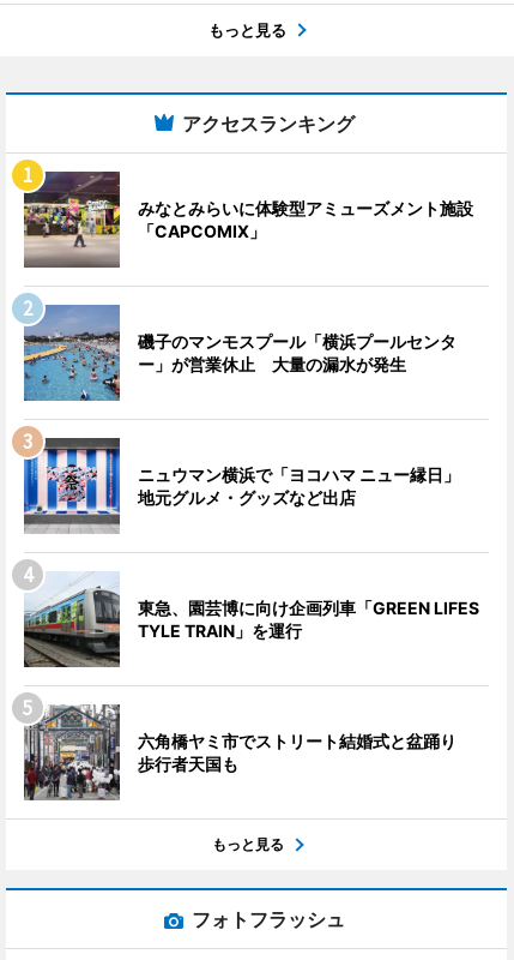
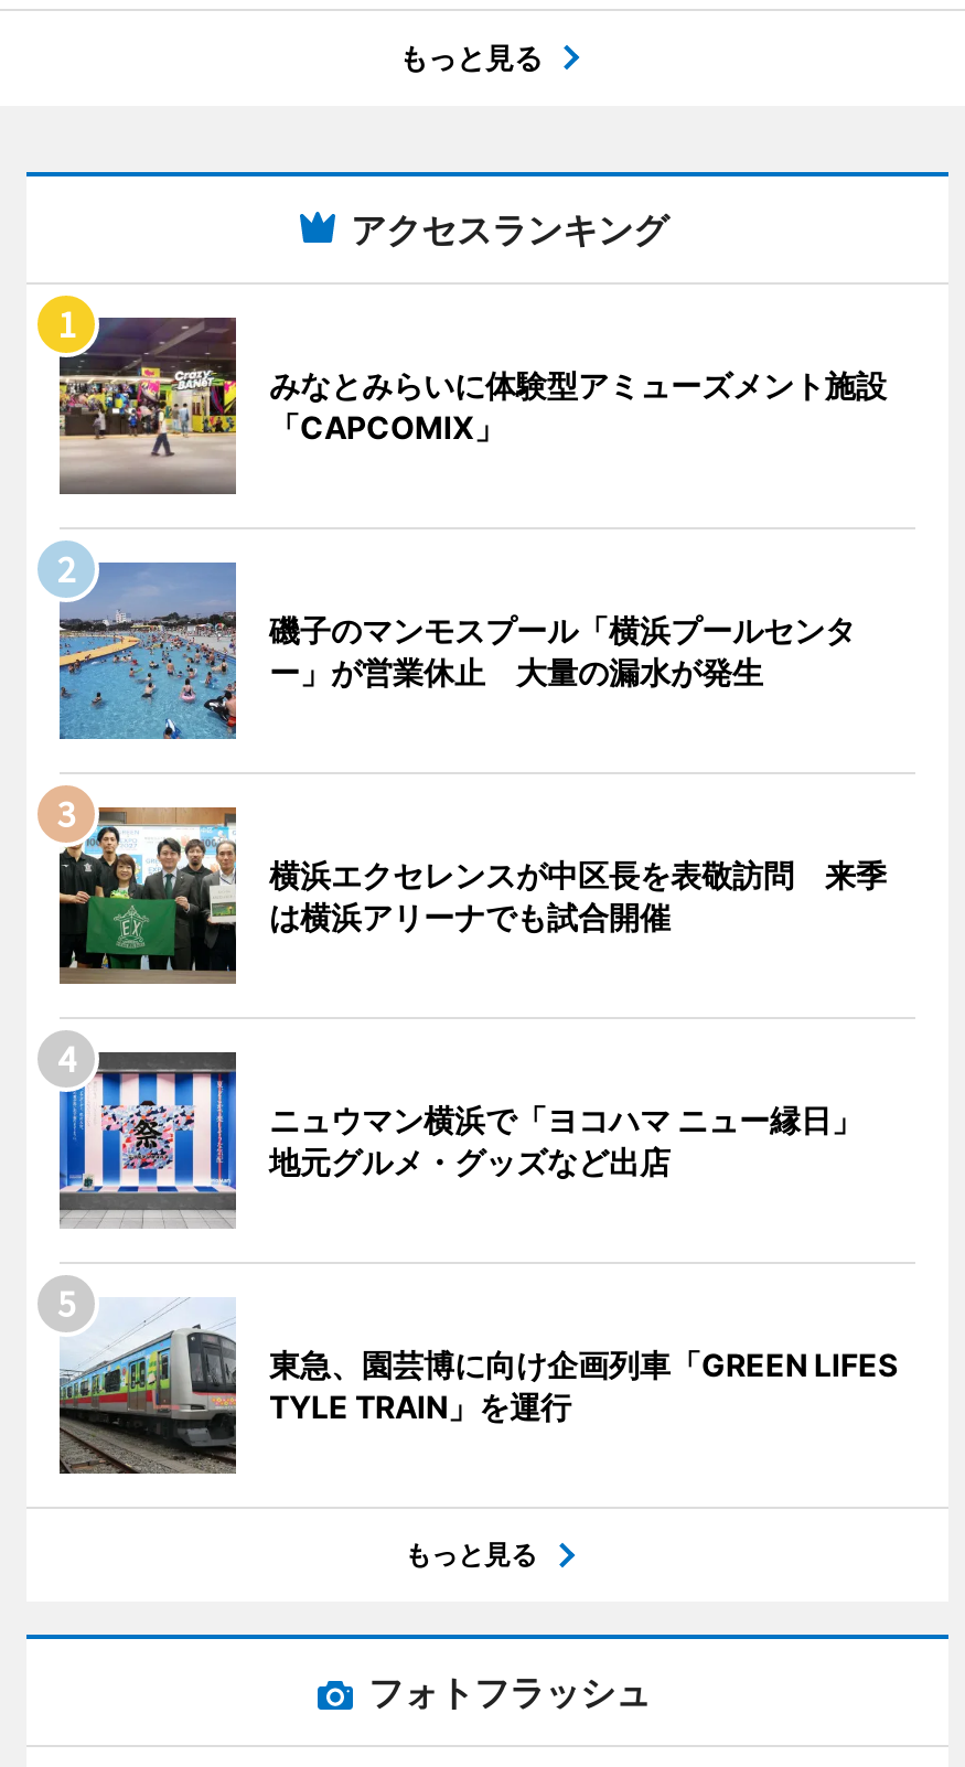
+ [image]
+ 横浜エクセレンスが中区長を表敬訪問 来季
+ は横浜アリーナでも試合開催

moved down: [image] | ニュウマン横浜で「ヨコハマ ニュー縁日」 | 地元グルメ・グッズなど出店 | 東急、園芸博に向け企画列車「GREEN LIFES | TYLE TRAIN」を運行

- [image]
- 六角橋ヤミ市でストリート結婚式と盆踊り
- 歩行者天国も
